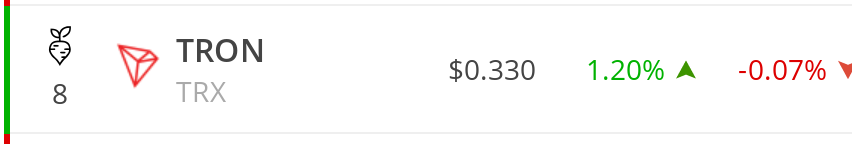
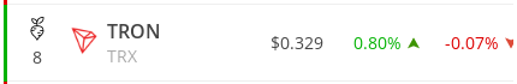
- $0.330
+ $0.329

- 1.20%
+ 0.80%
